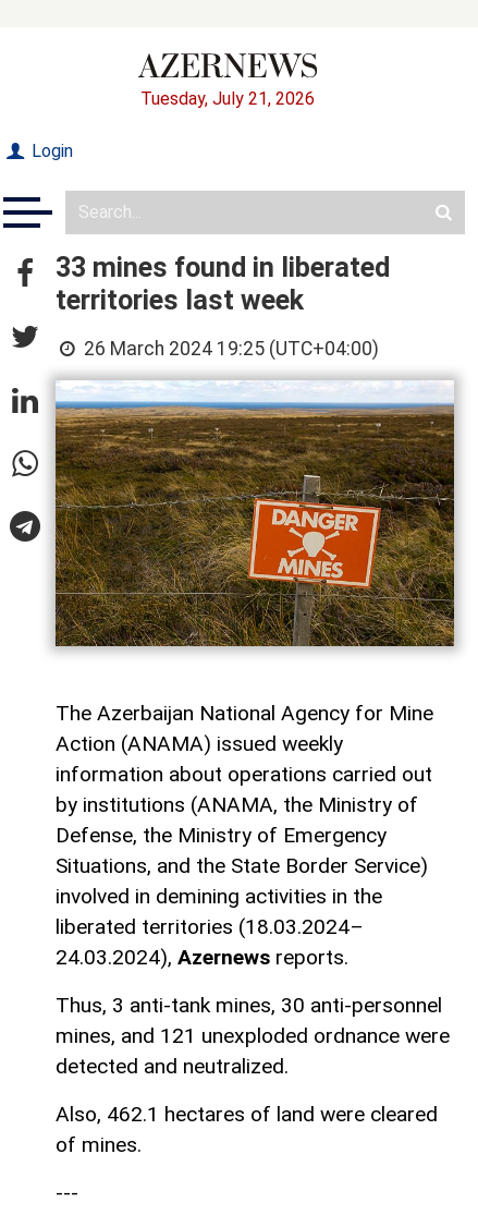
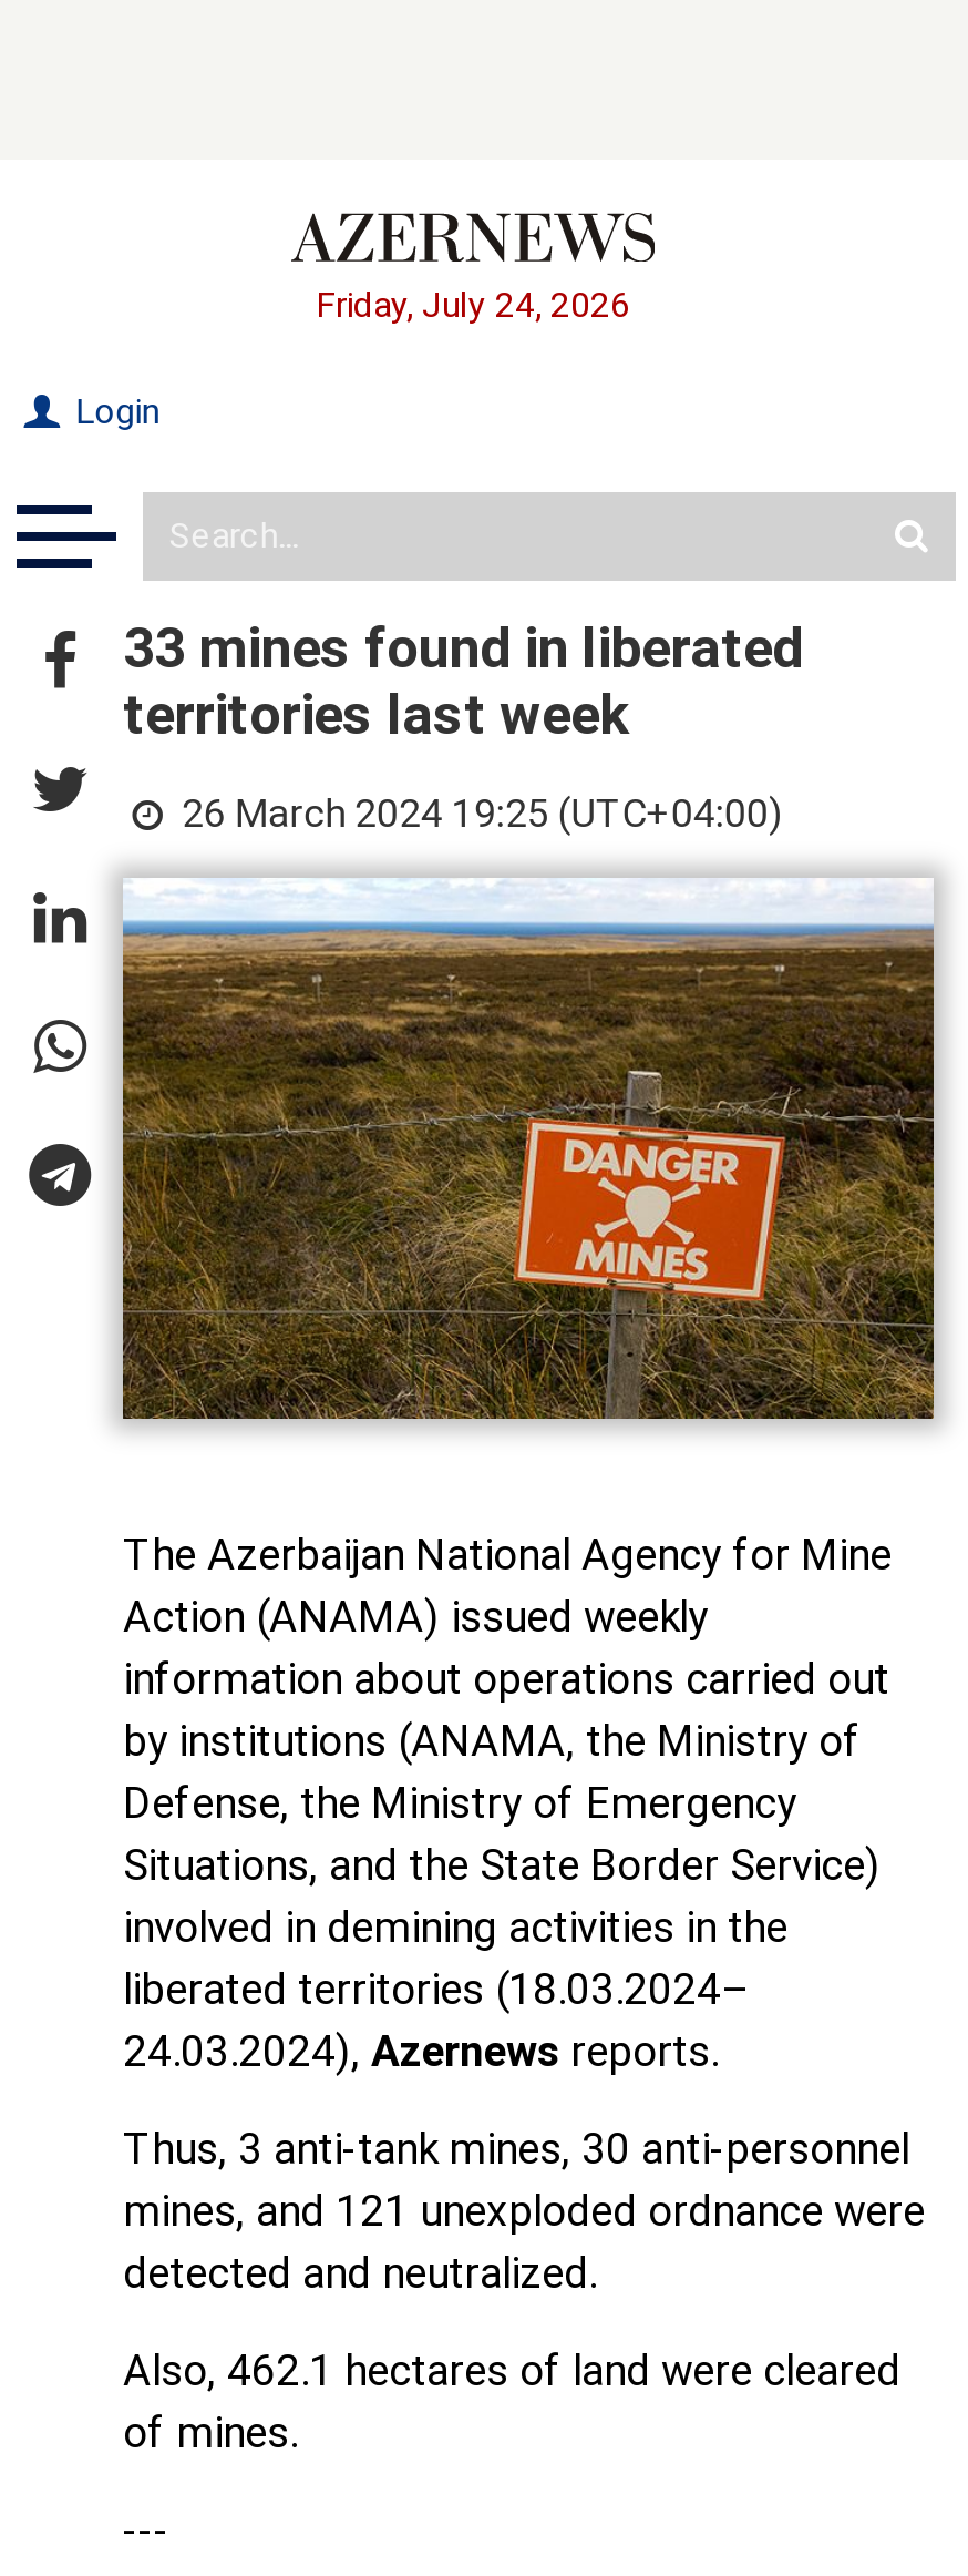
- Tuesday, July 21, 2026
+ Friday, July 24, 2026
